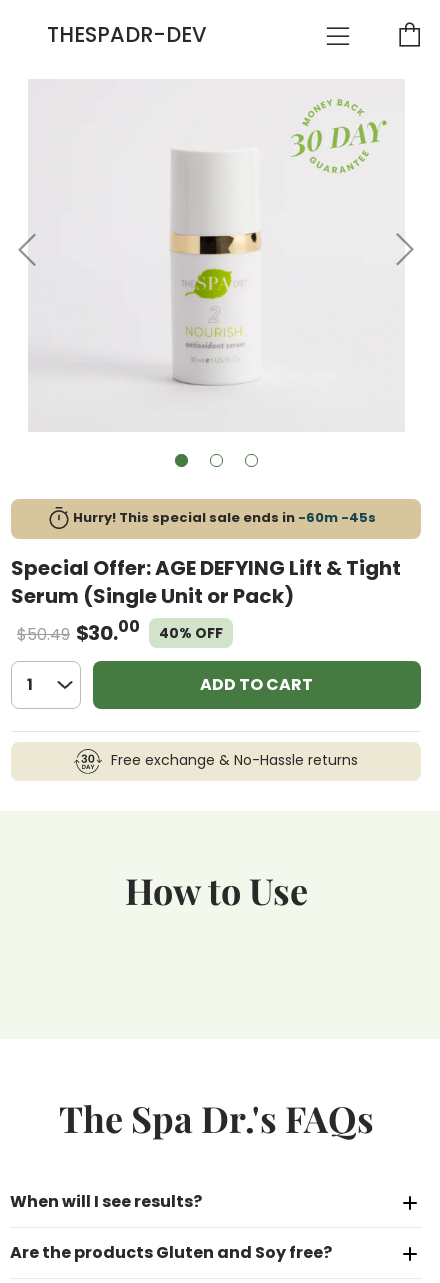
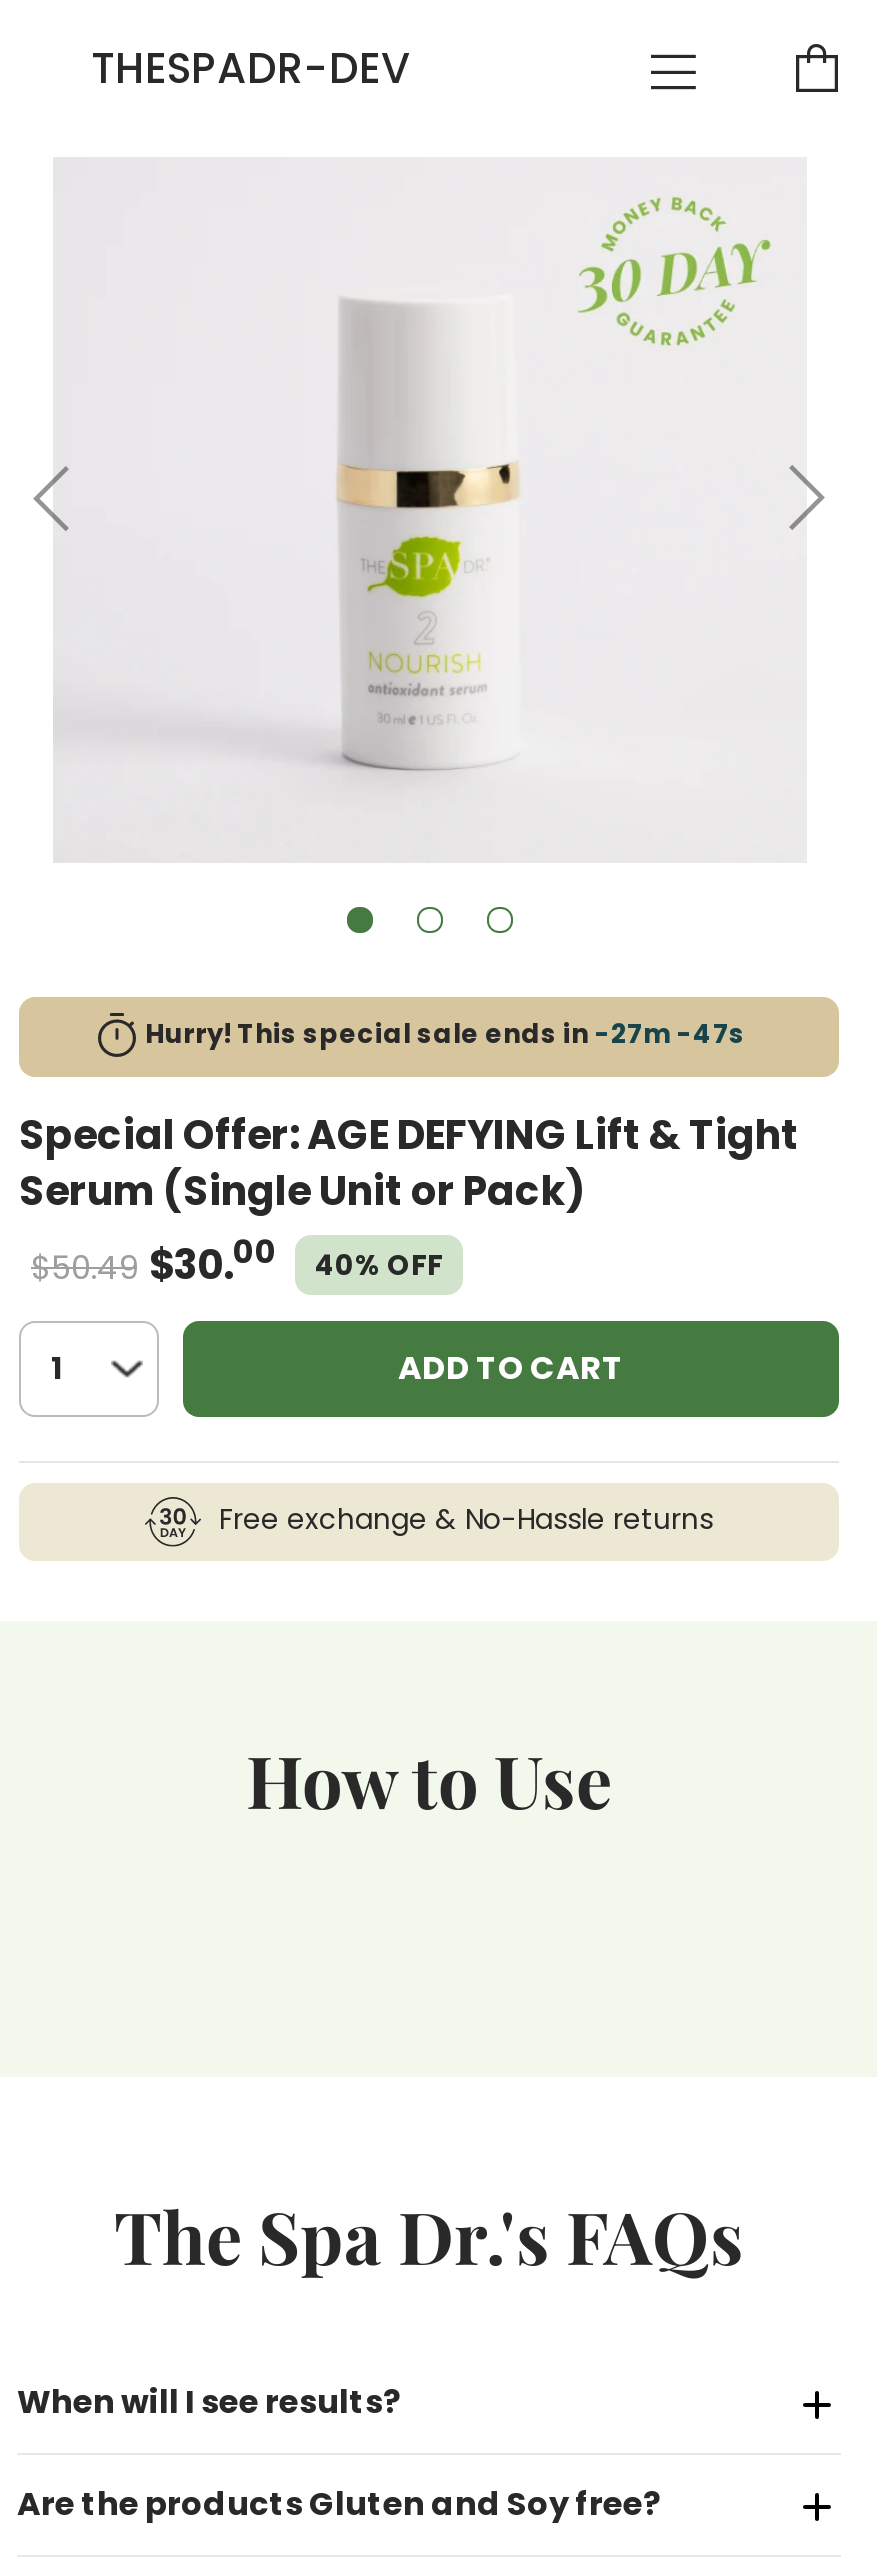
- Hurry! This special sale ends in -60m -45s
+ Hurry! This special sale ends in -27m -47s
